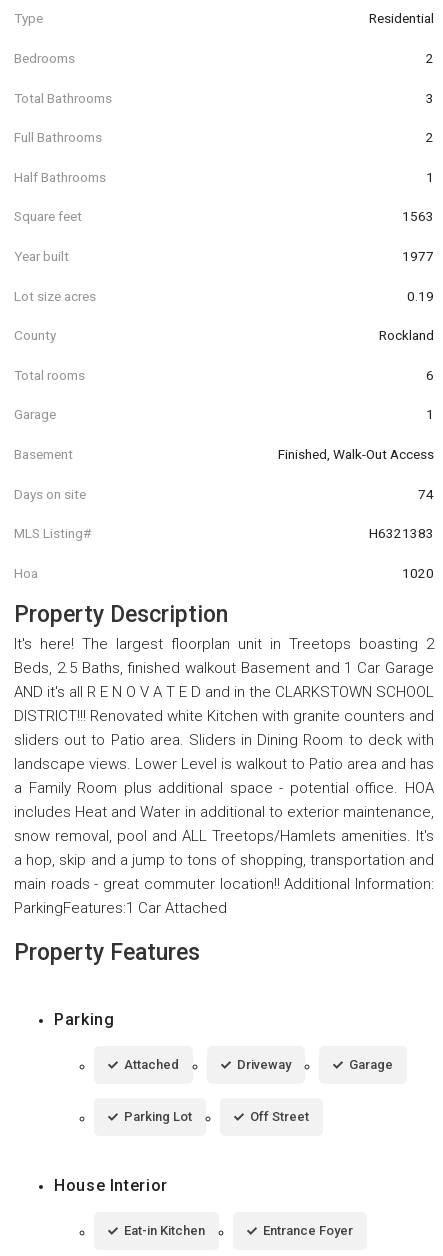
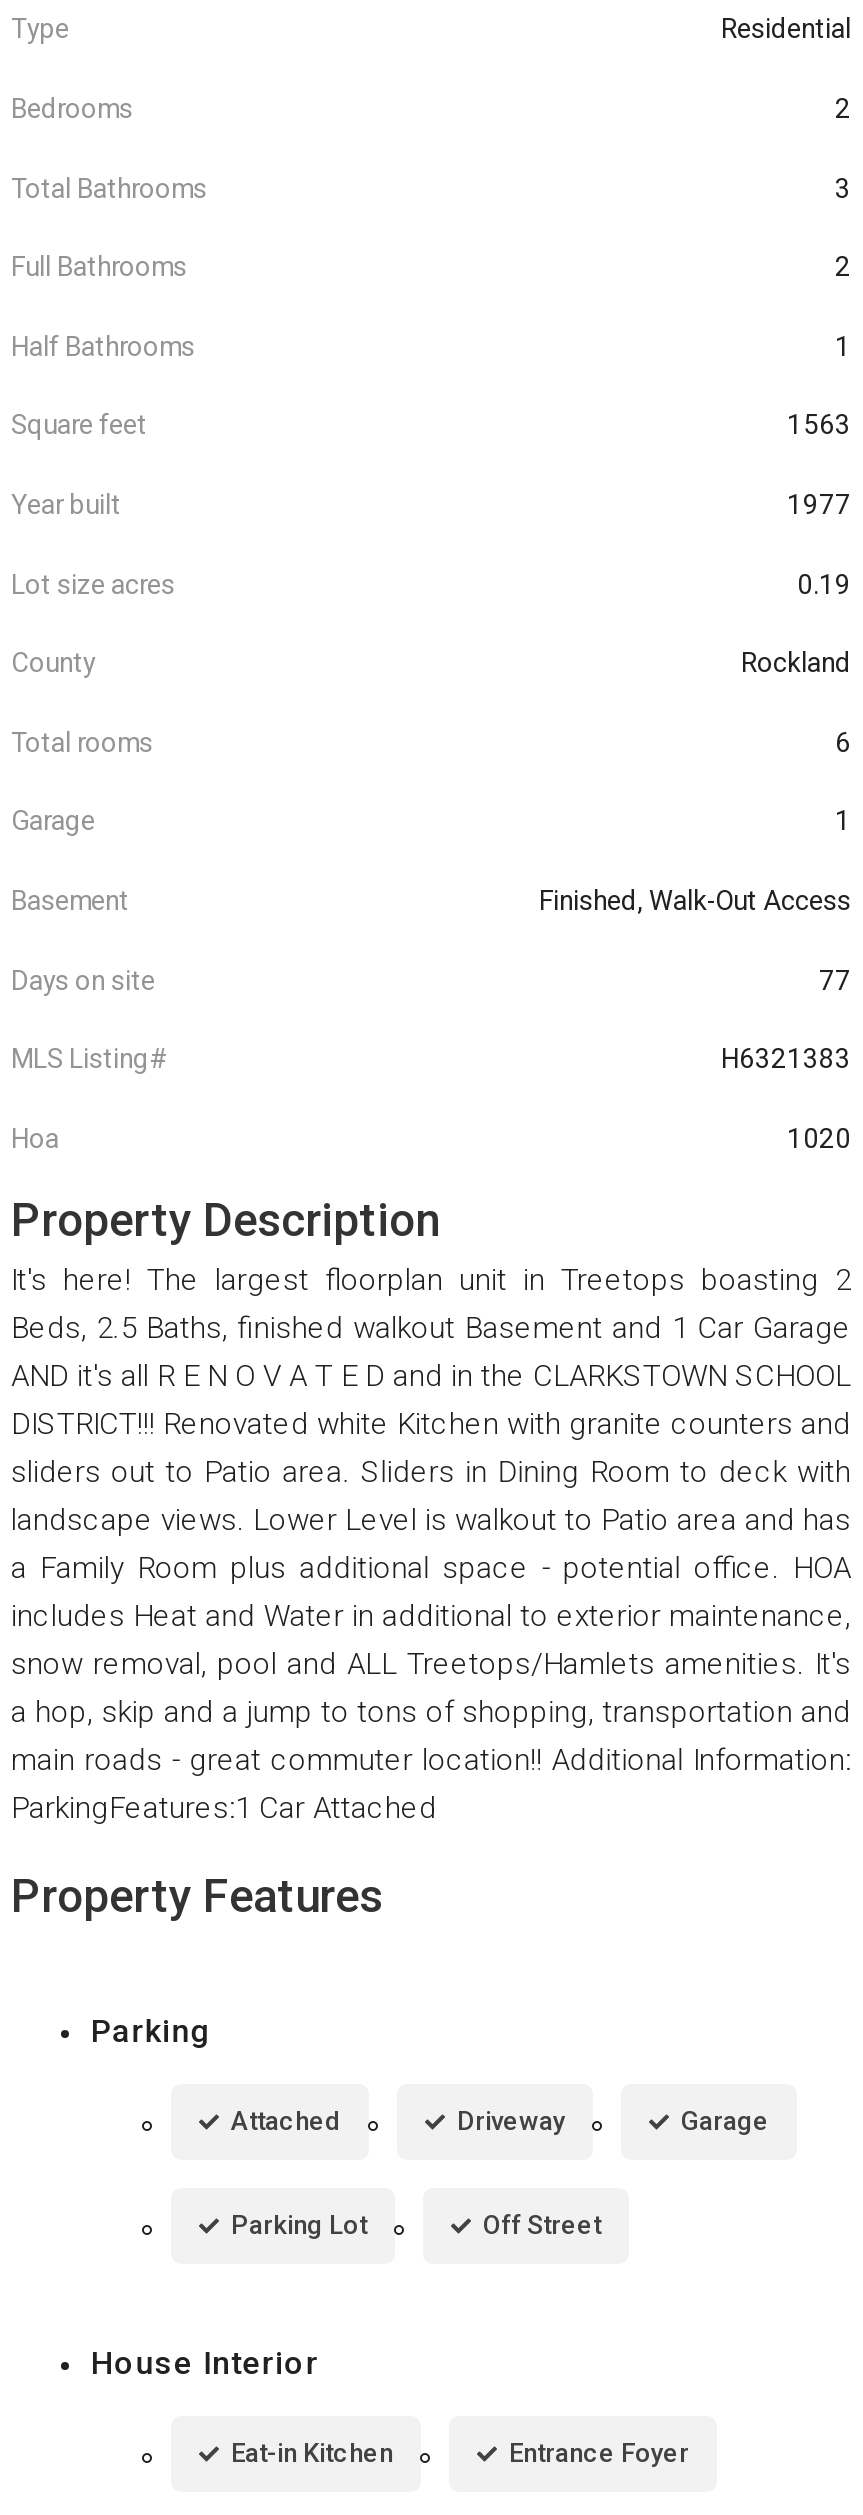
- 74
+ 77
